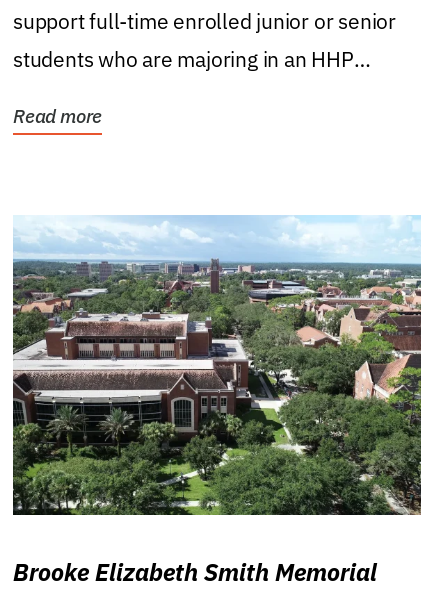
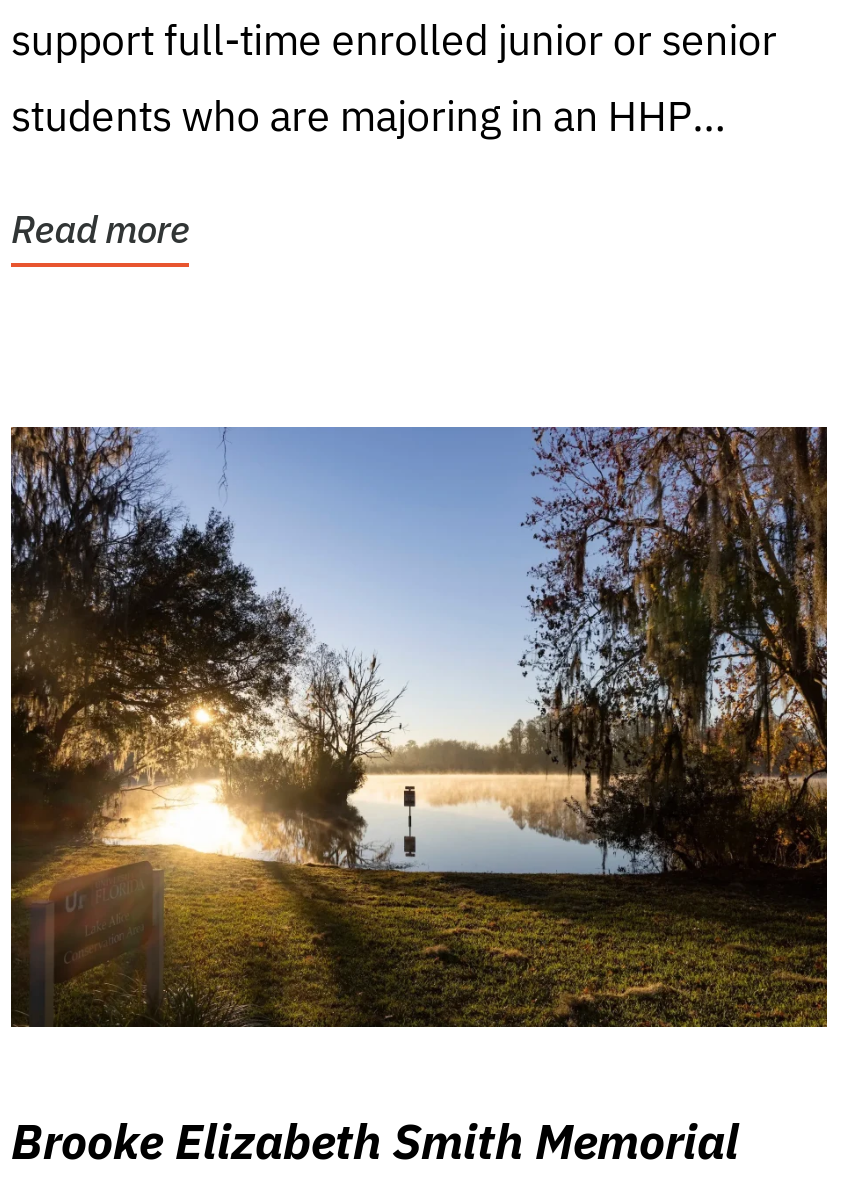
- [image]
+ [image]
